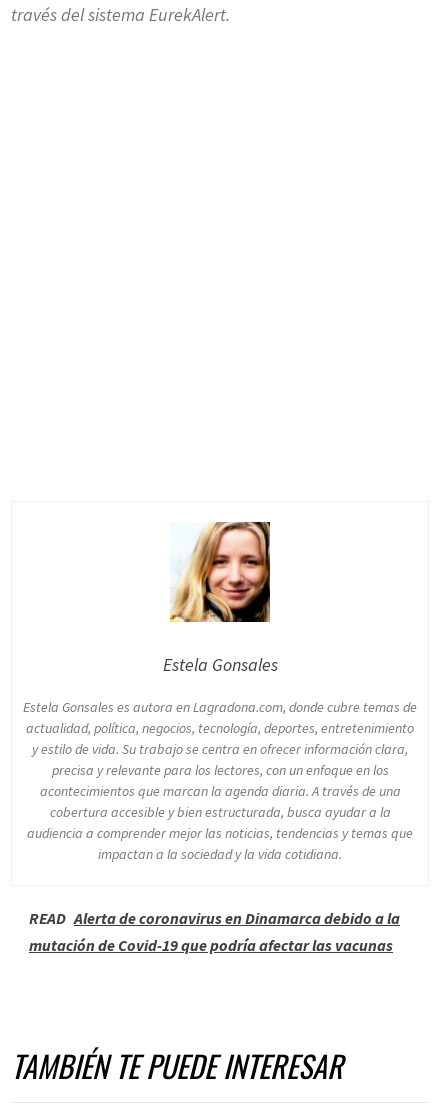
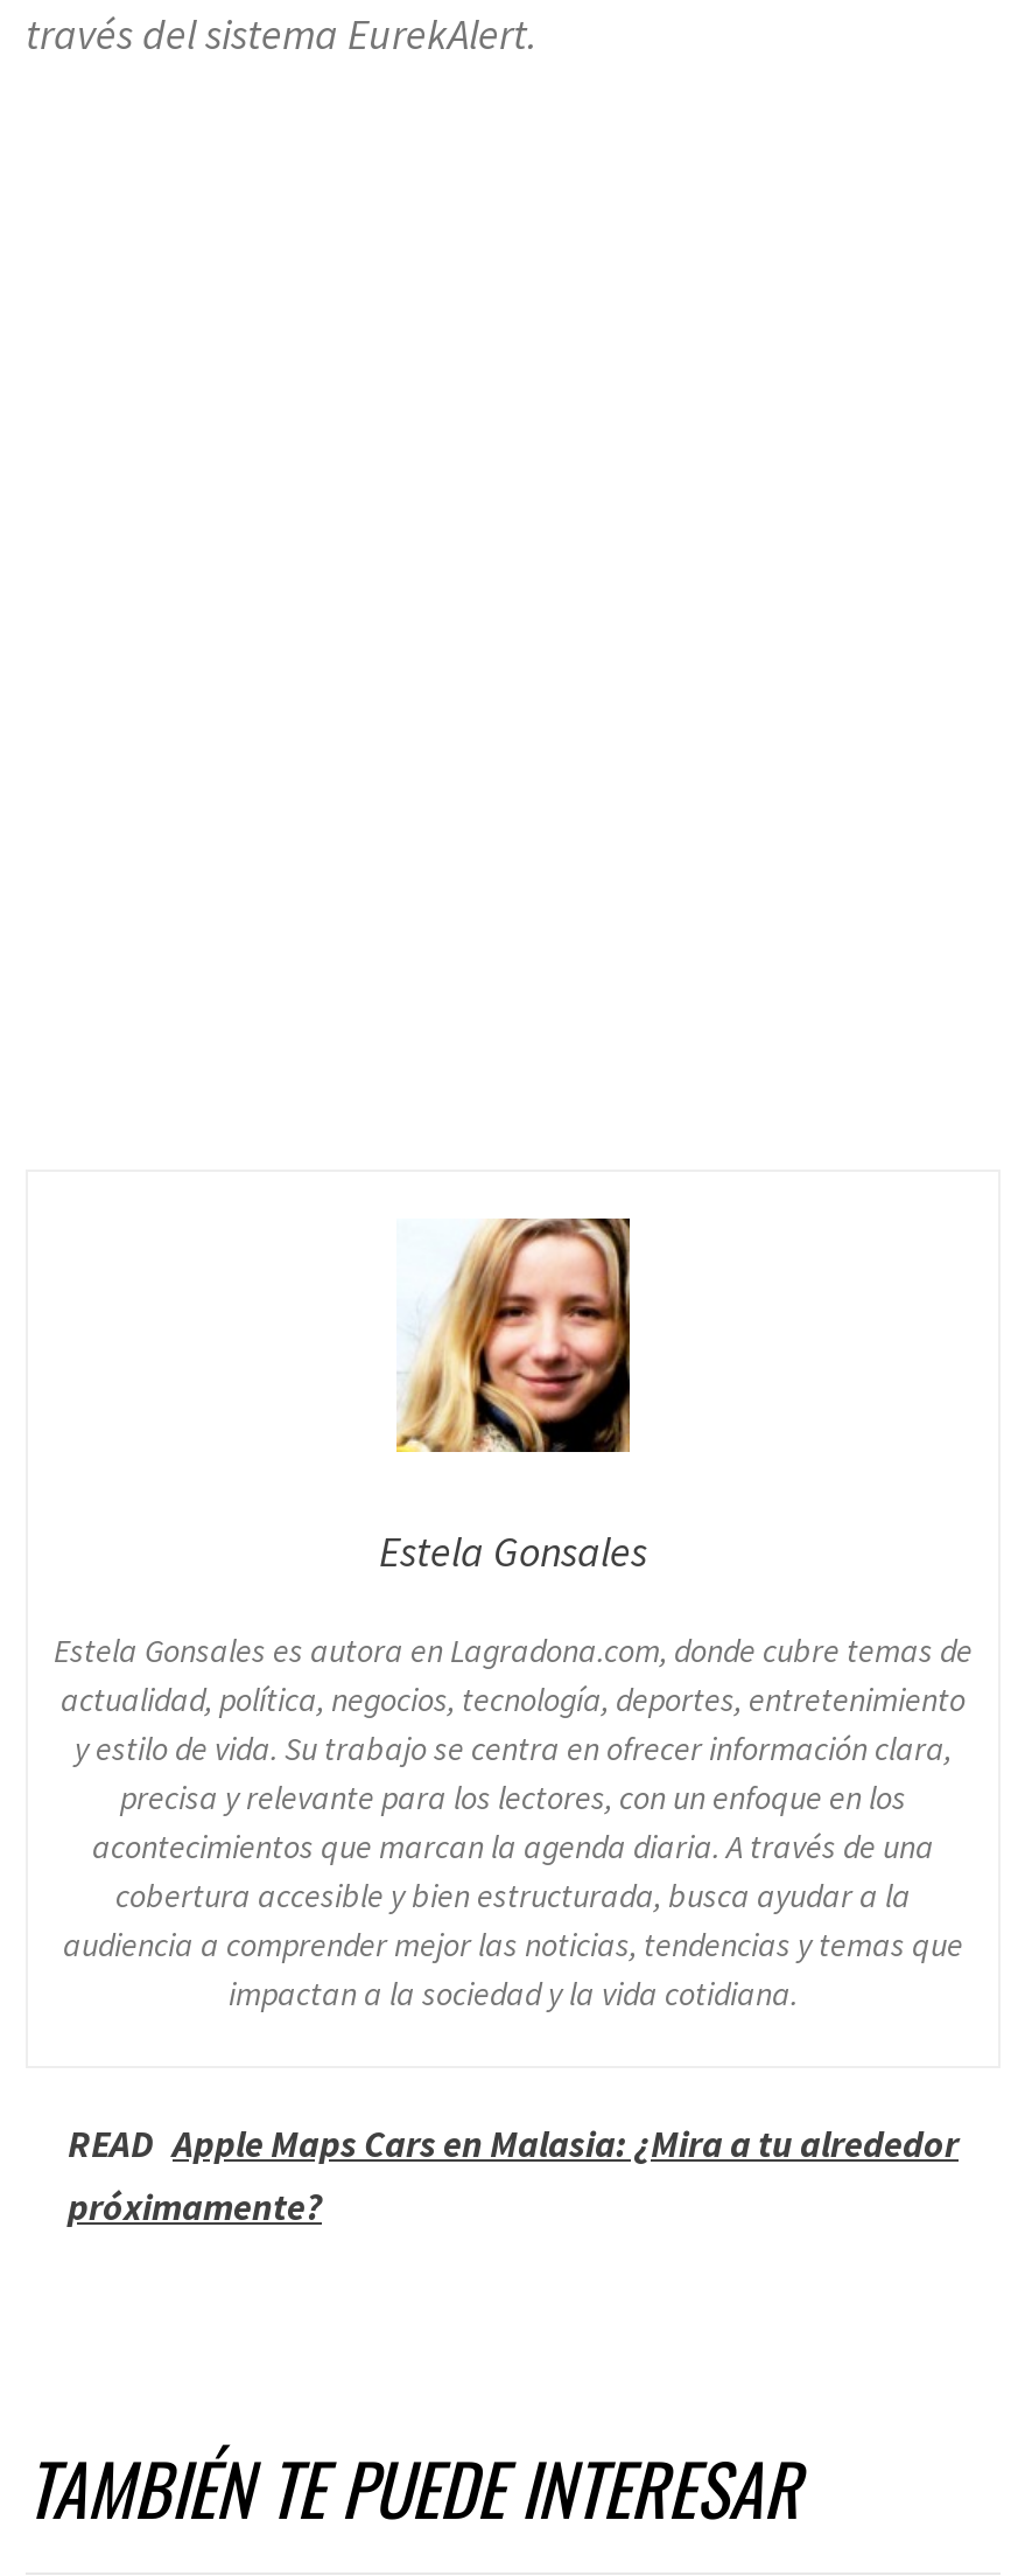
- READ Alerta de coronavirus en Dinamarca debido a la
- mutación de Covid-19 que podría afectar las vacunas
+ READ Apple Maps Cars en Malasia: ¿Mira a tu alrededor
+ próximamente?
